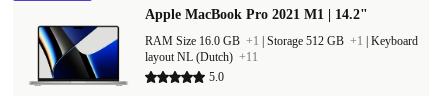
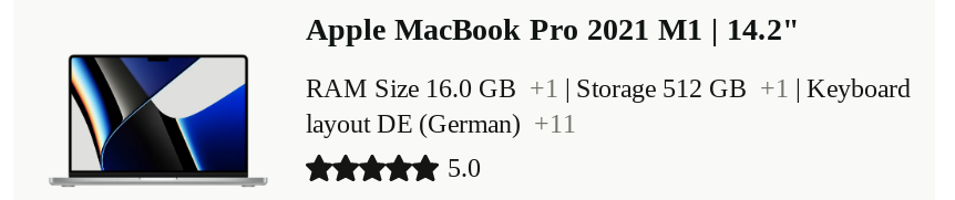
- layout NL (Dutch) +11
+ layout DE (German) +11
